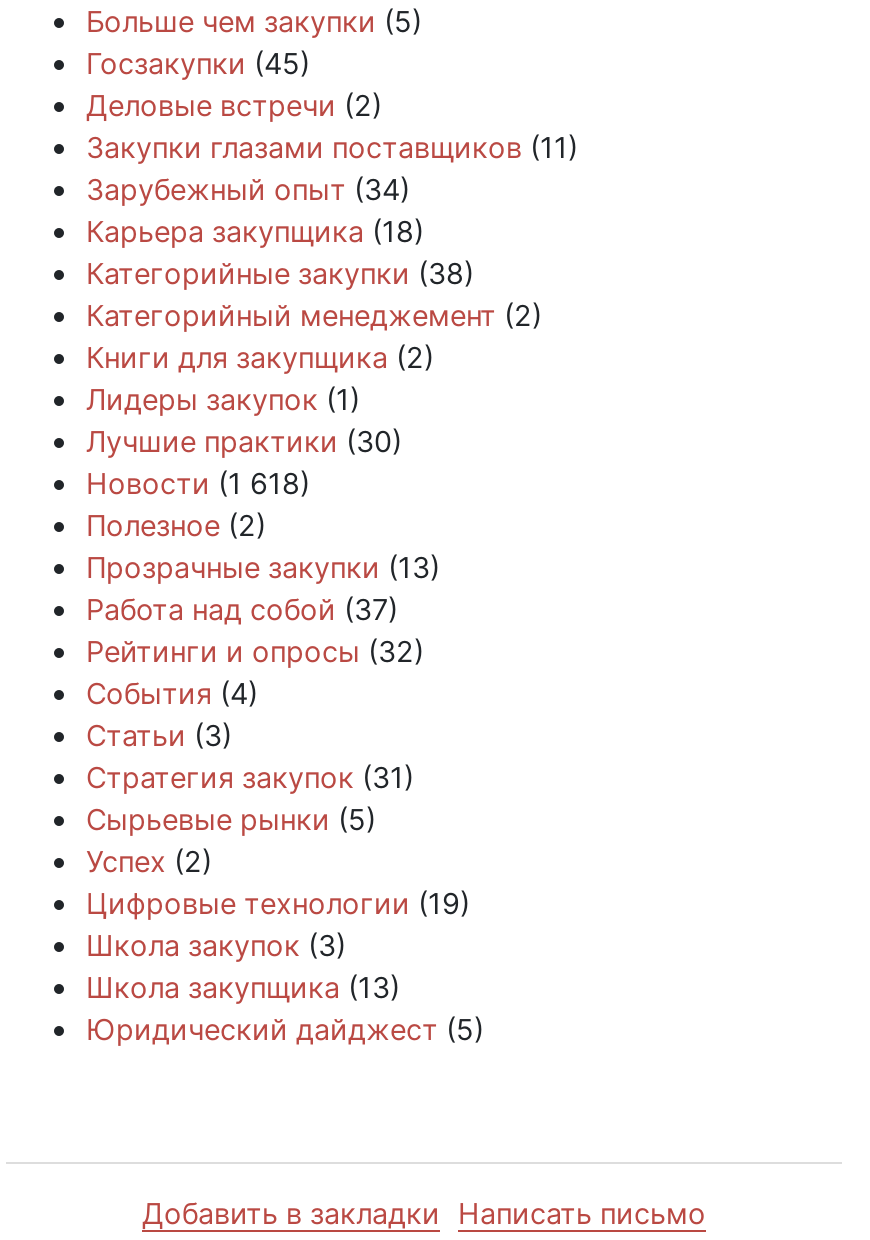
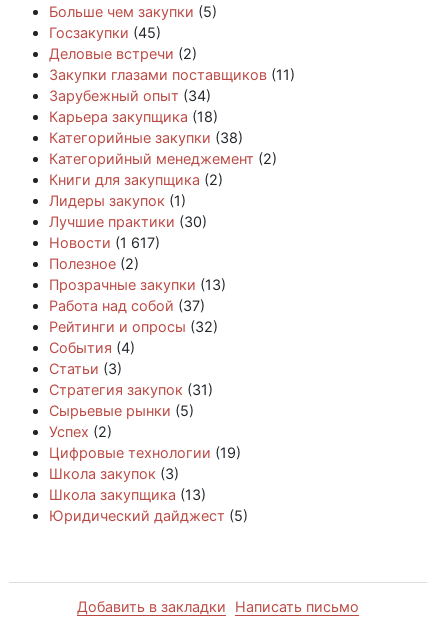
- Новости (1 618)
+ Новости (1 617)
